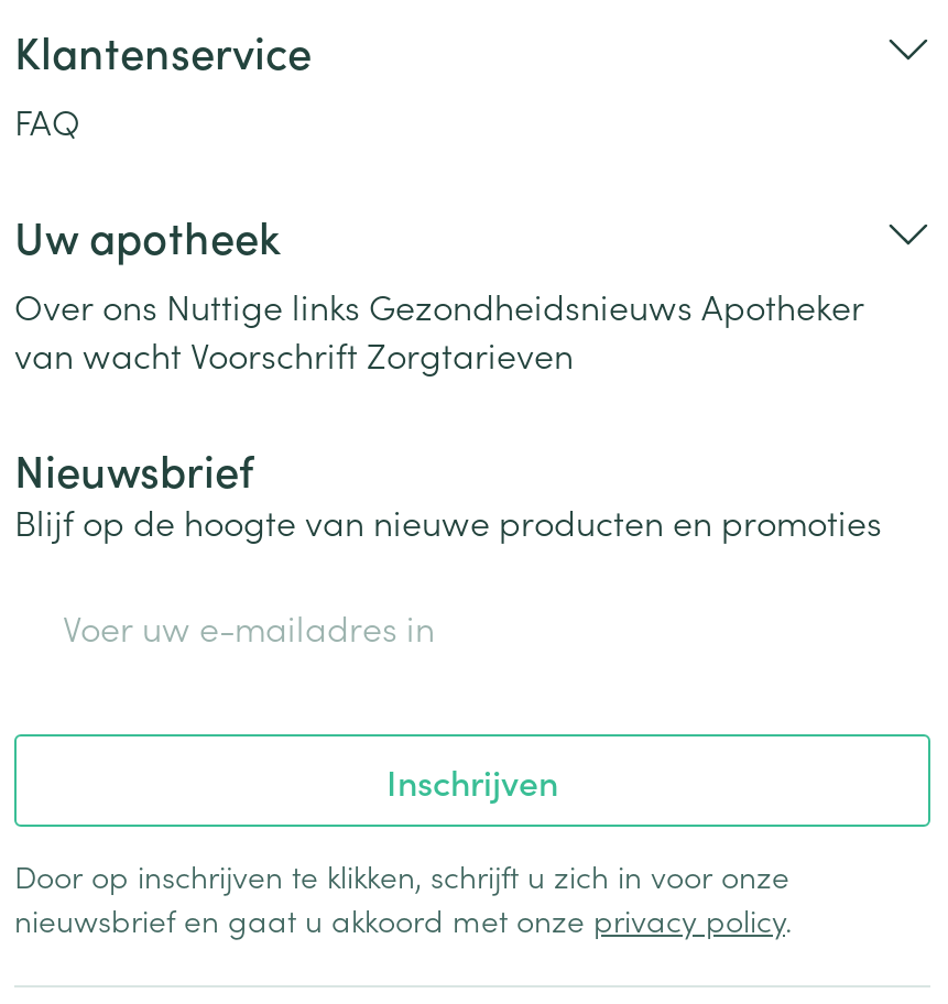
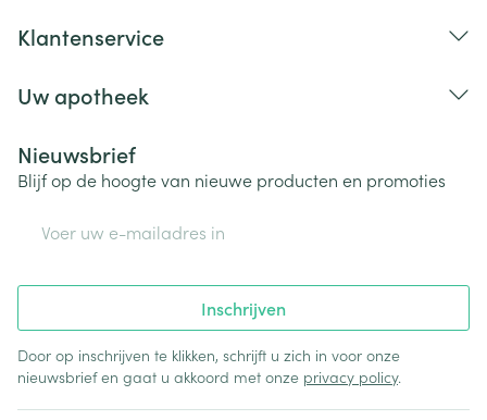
- FAQ

- Over ons Nuttige links Gezondheidsnieuws Apotheker
- van wacht Voorschrift Zorgtarieven
